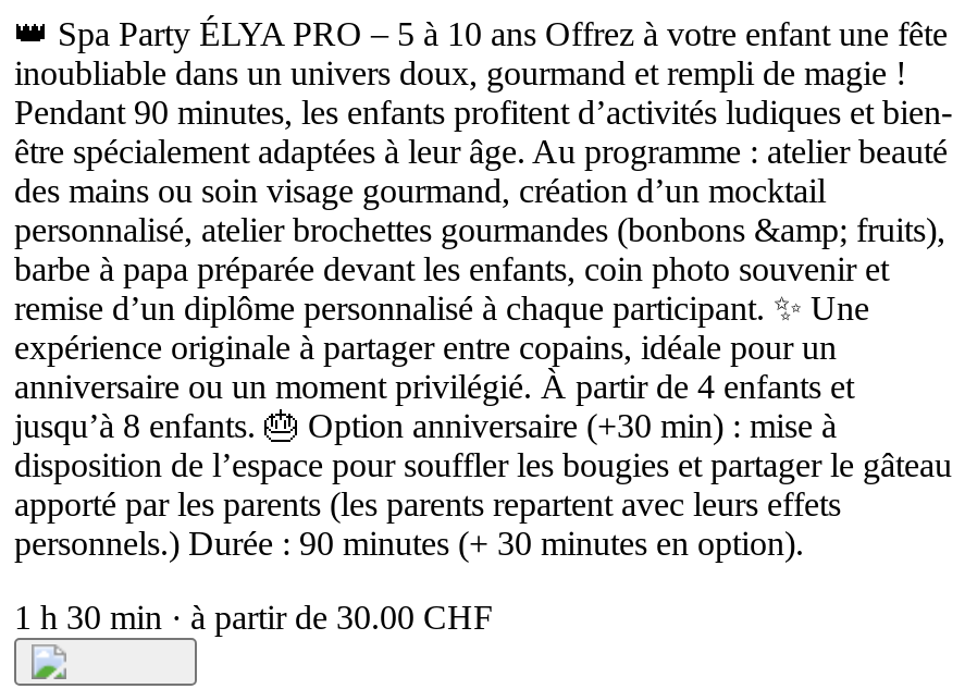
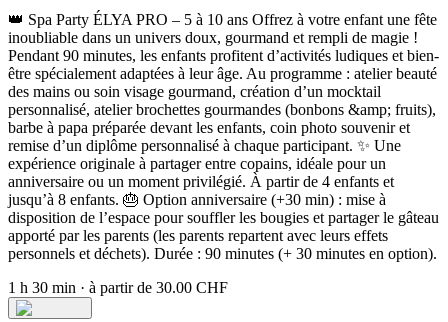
- personnels.) Durée : 90 minutes (+ 30 minutes en option).
+ personnels et déchets). Durée : 90 minutes (+ 30 minutes en option).
